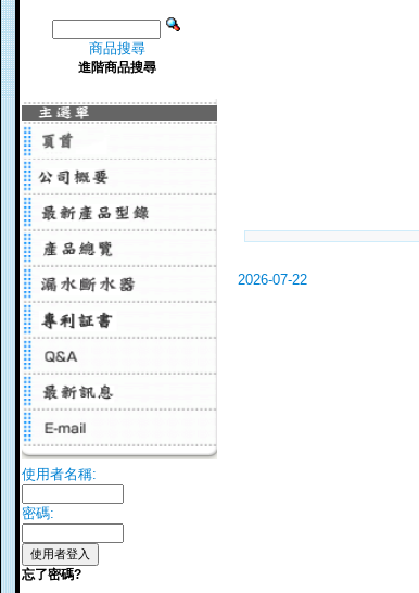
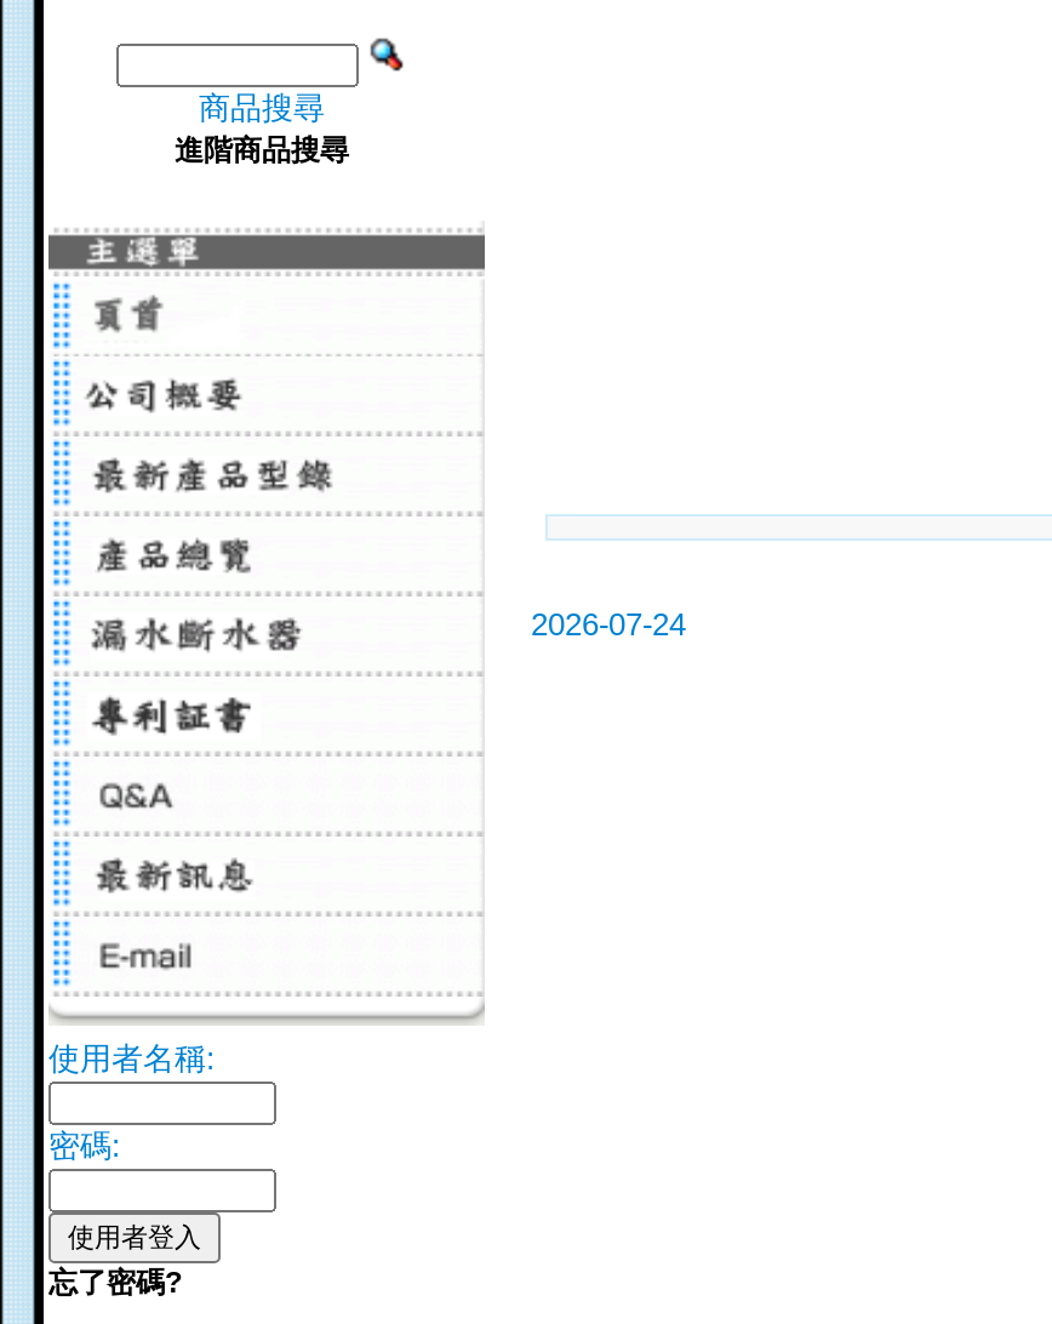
- 2026-07-22
+ 2026-07-24
